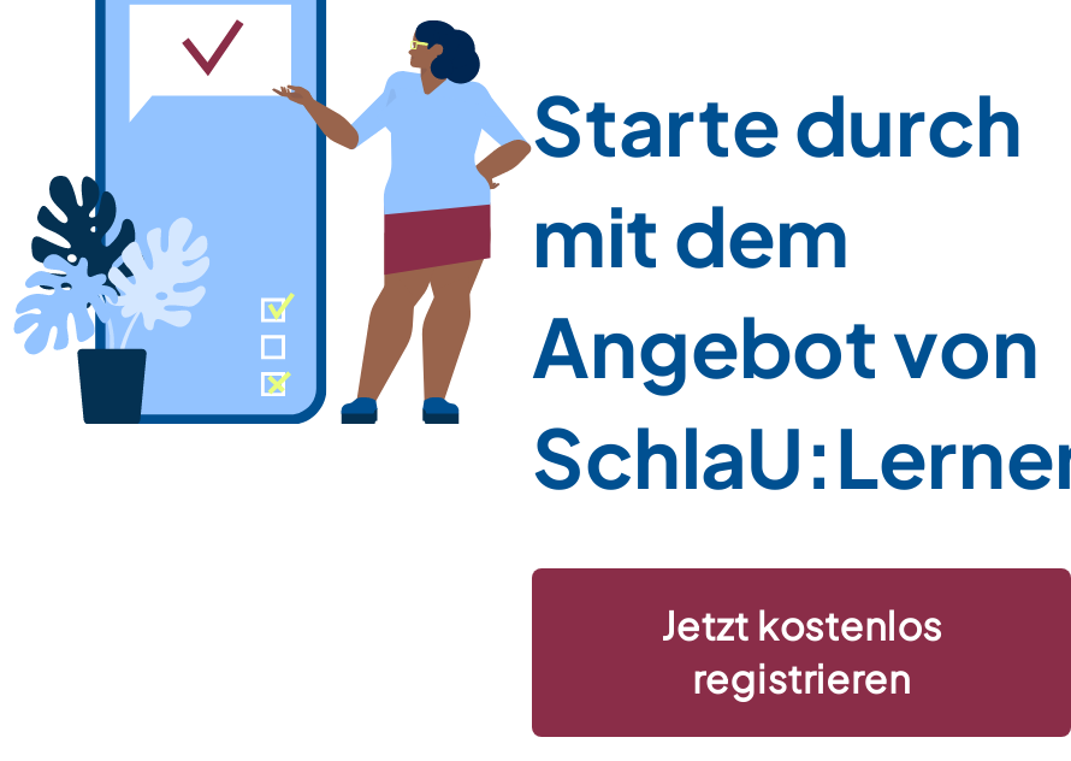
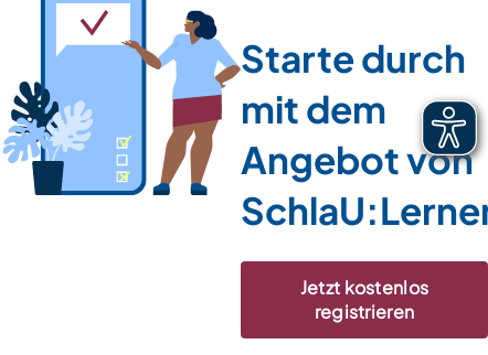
+ [image]
